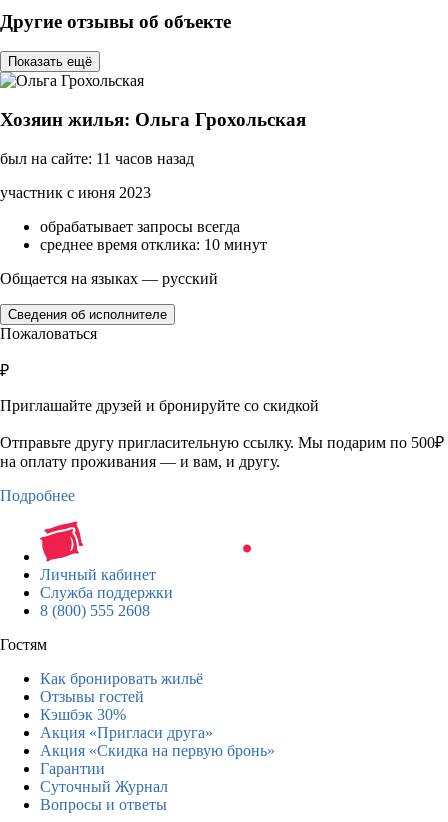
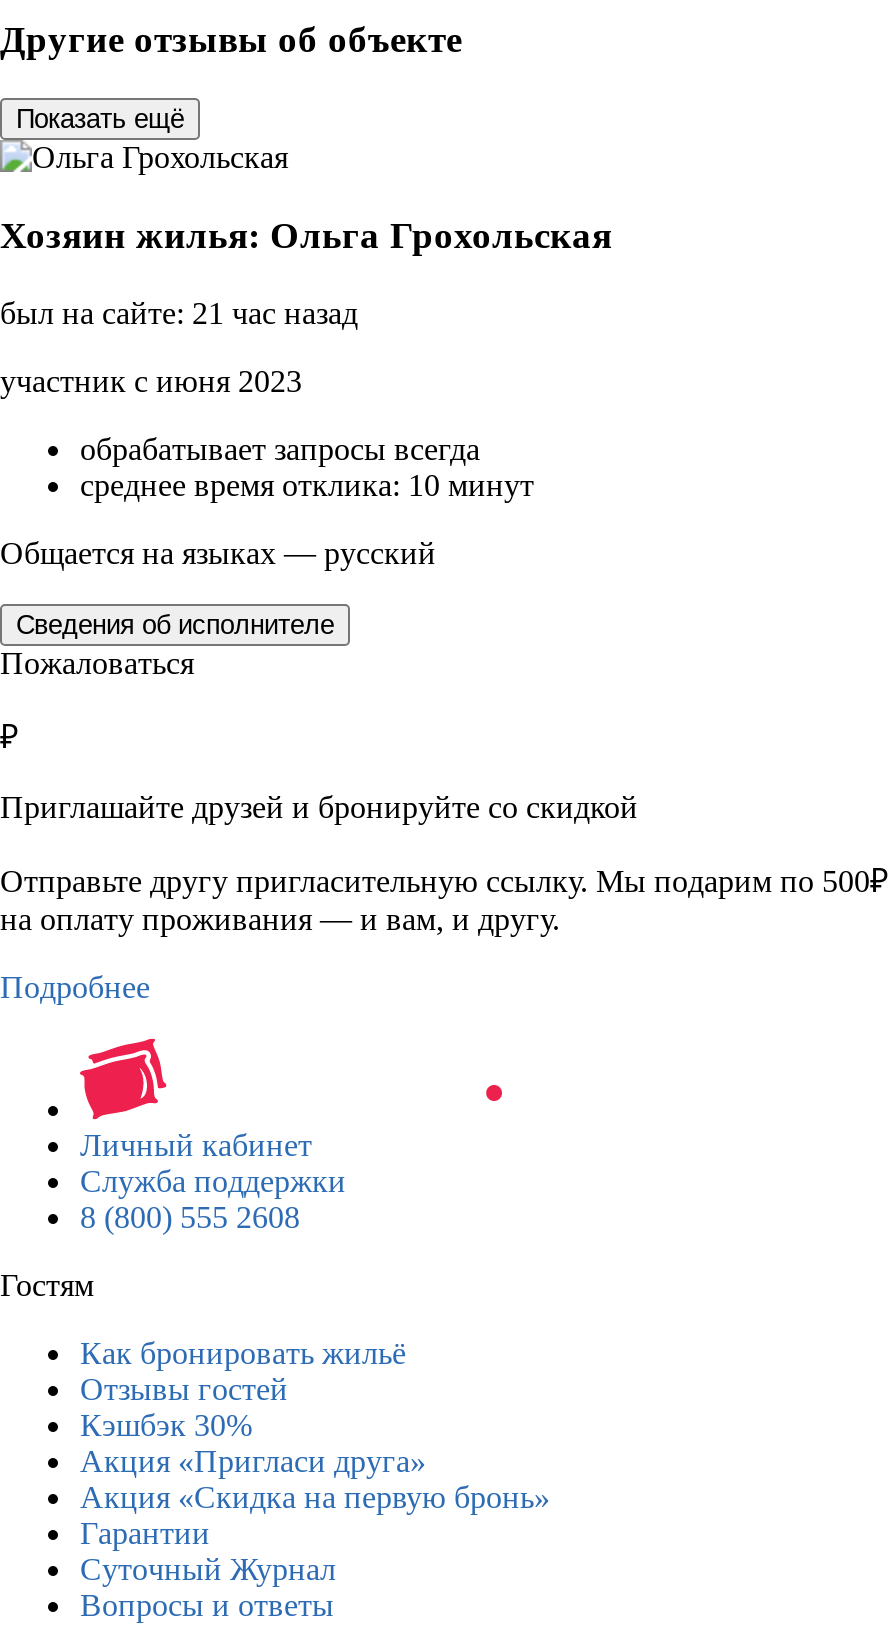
- был на сайте: 11 часов назад
+ был на сайте: 21 час назад
